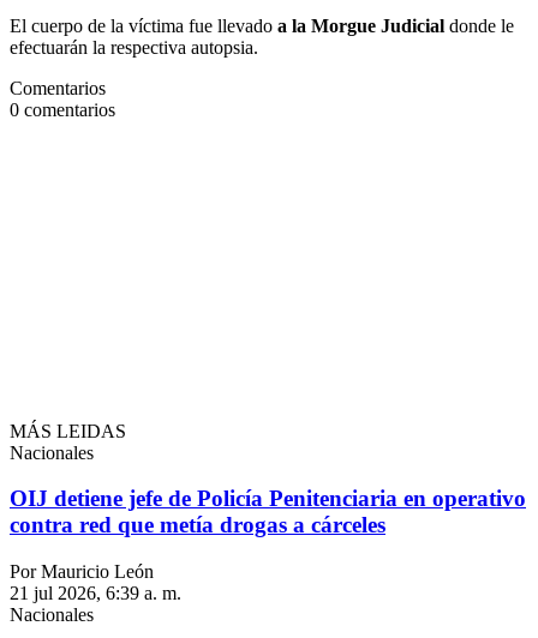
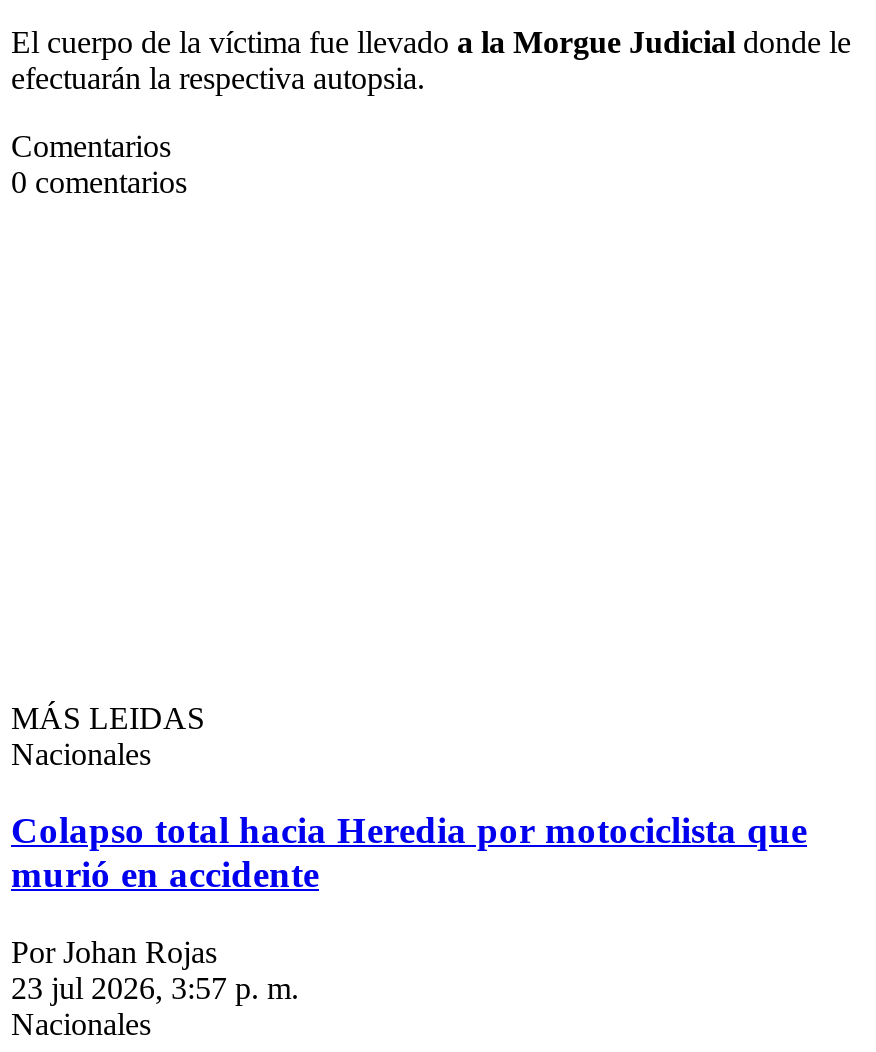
- OIJ detiene jefe de Policía Penitenciaria en operativo
- contra red que metía drogas a cárceles
+ Colapso total hacia Heredia por motociclista que
+ murió en accidente

- Por Mauricio León
- 21 jul 2026, 6:39 a. m.
+ Por Johan Rojas
+ 23 jul 2026, 3:57 p. m.
